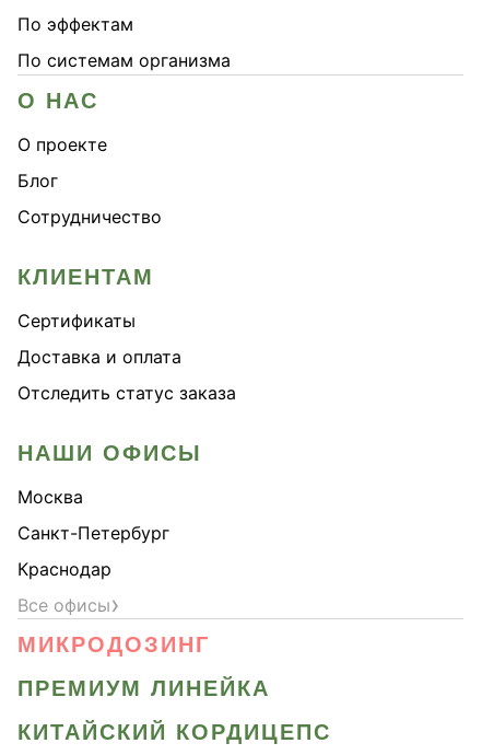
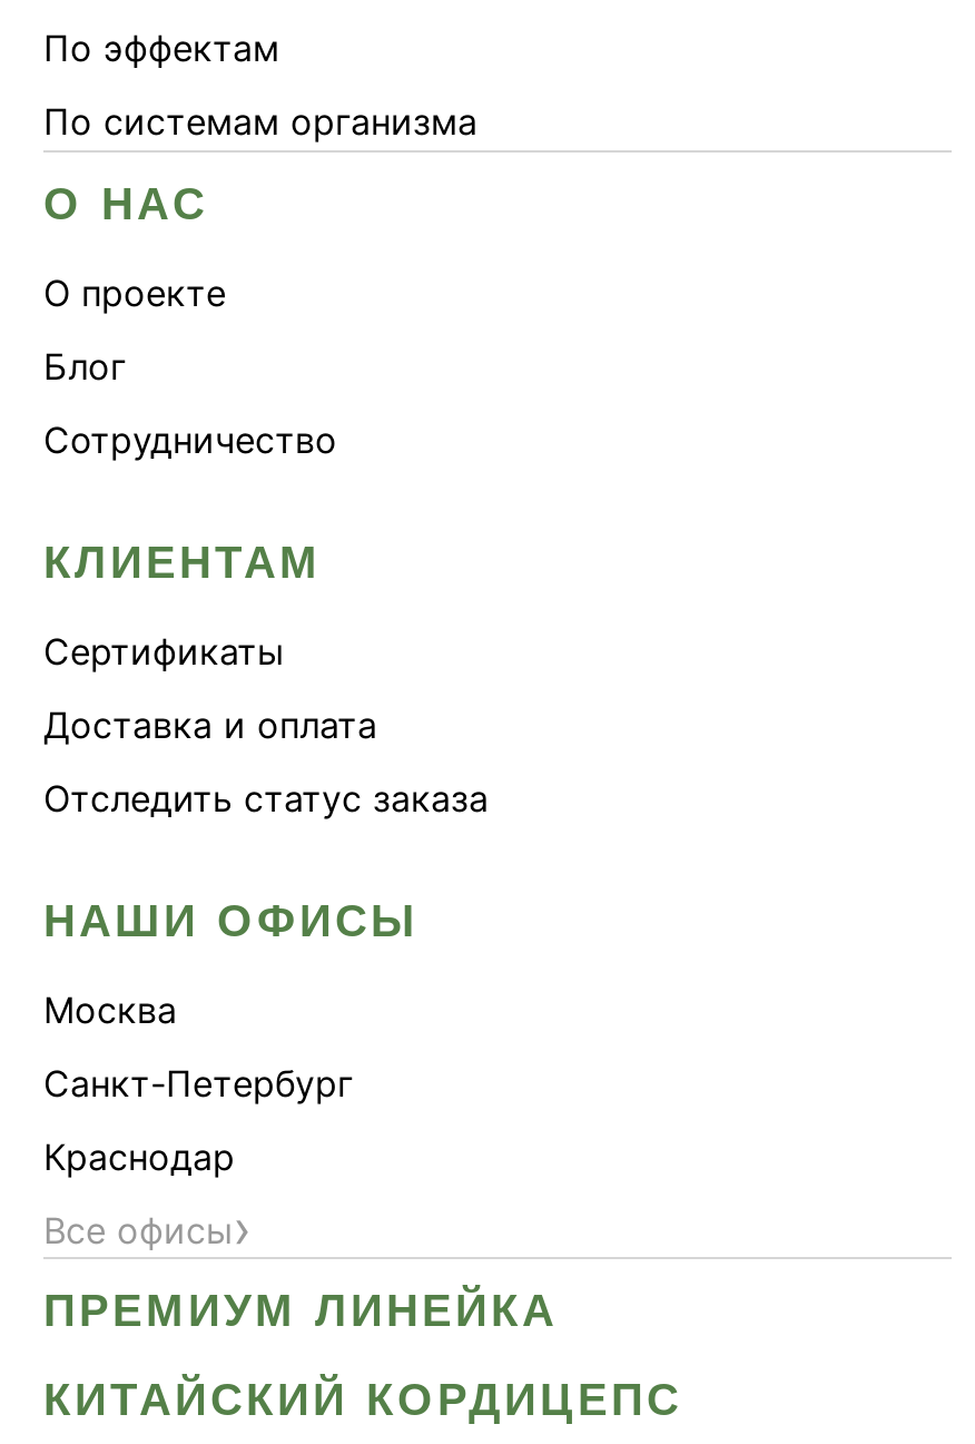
- МИКРОДОЗИНГ
